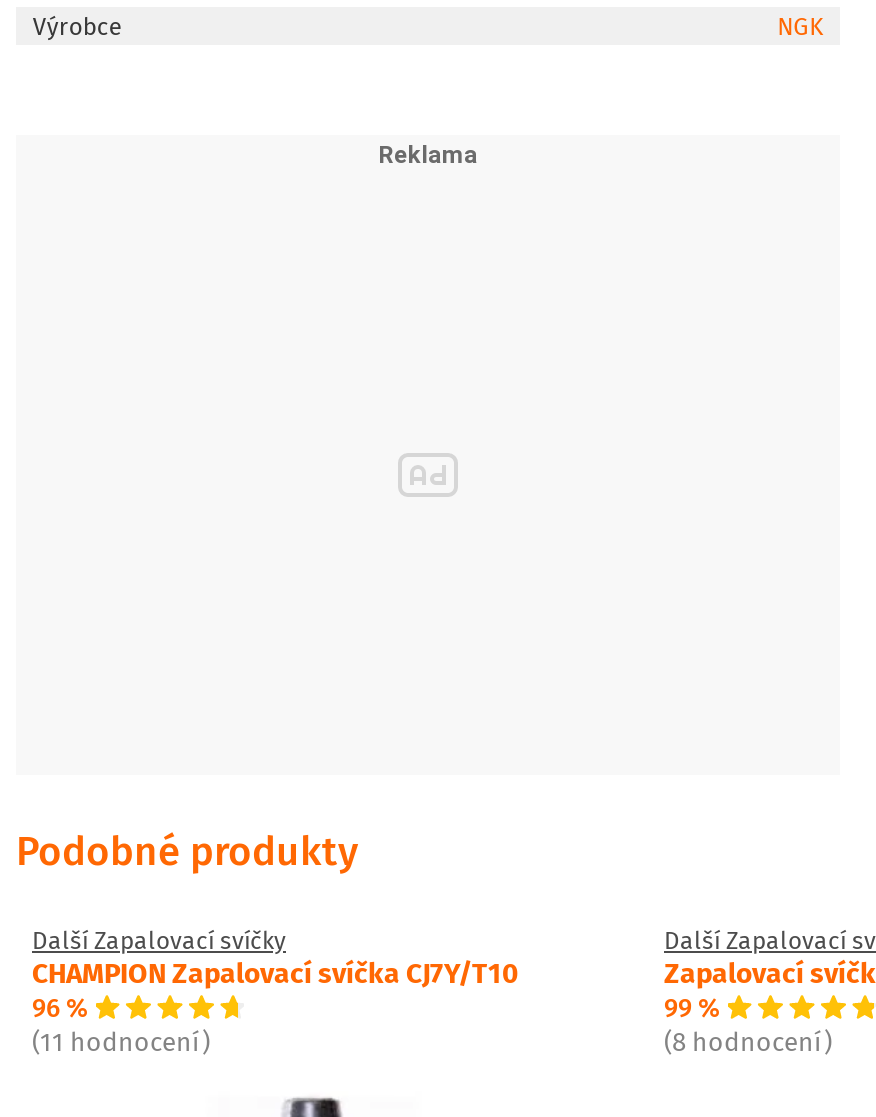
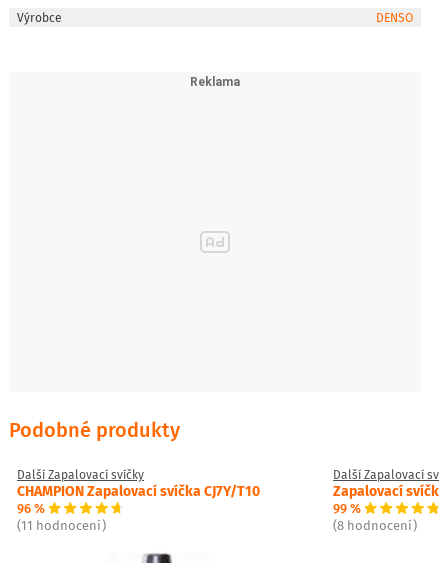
- NGK
+ DENSO
